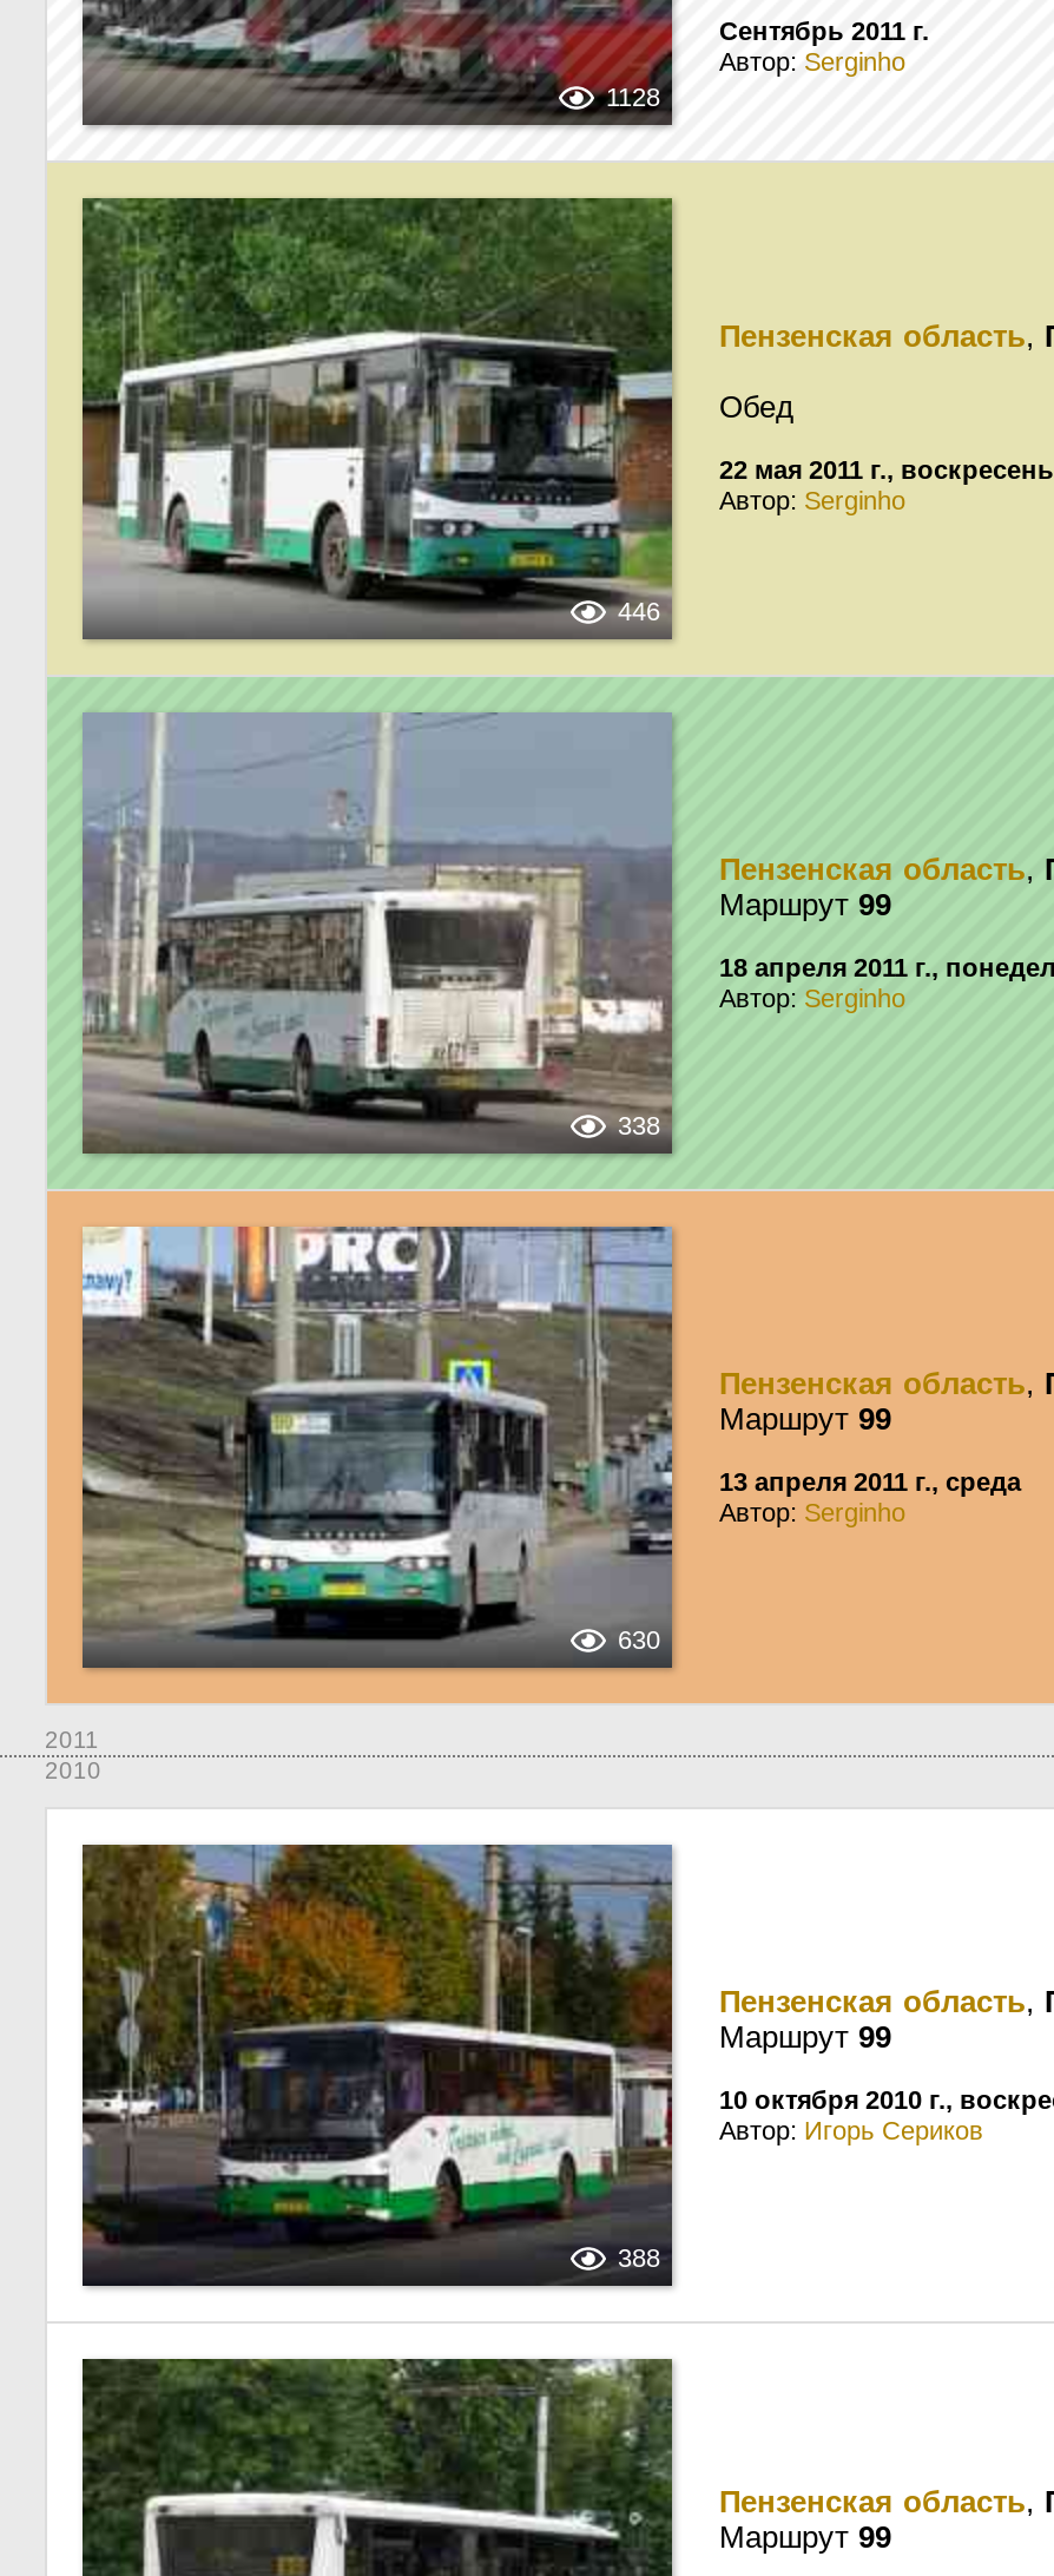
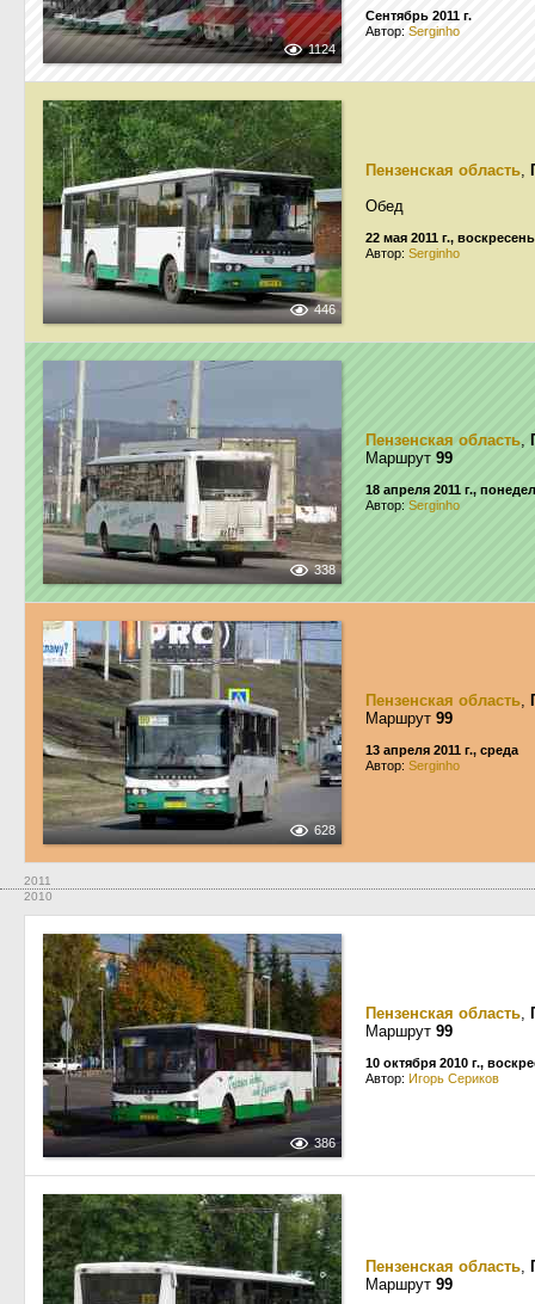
- 1128
+ 1124

- 630
+ 628

- 388
+ 386
